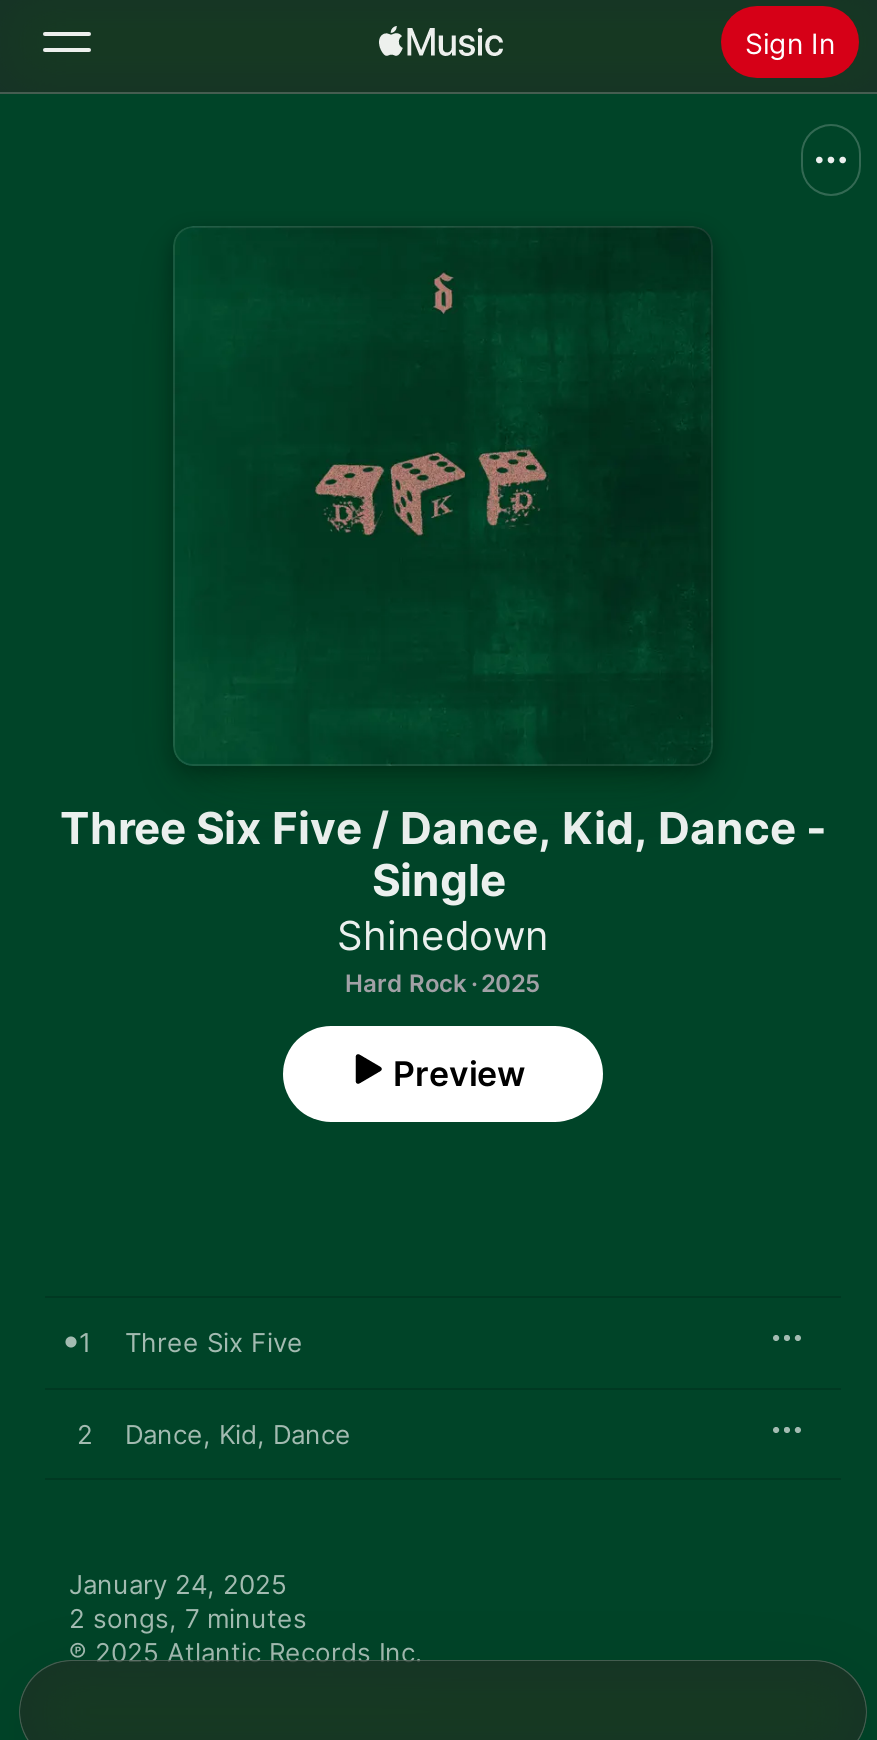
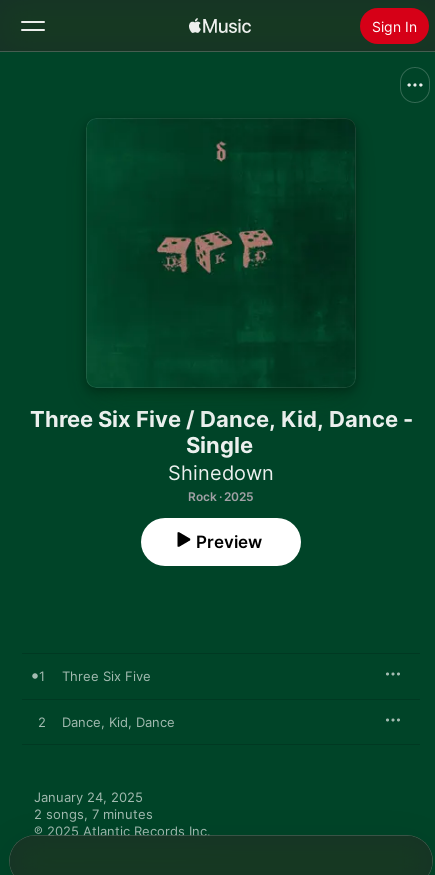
- Hard Rock · 2025
+ Rock · 2025
